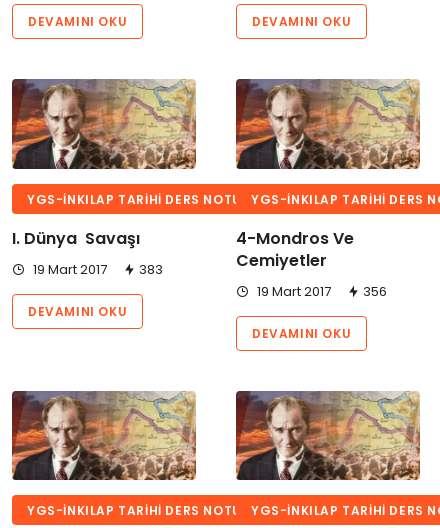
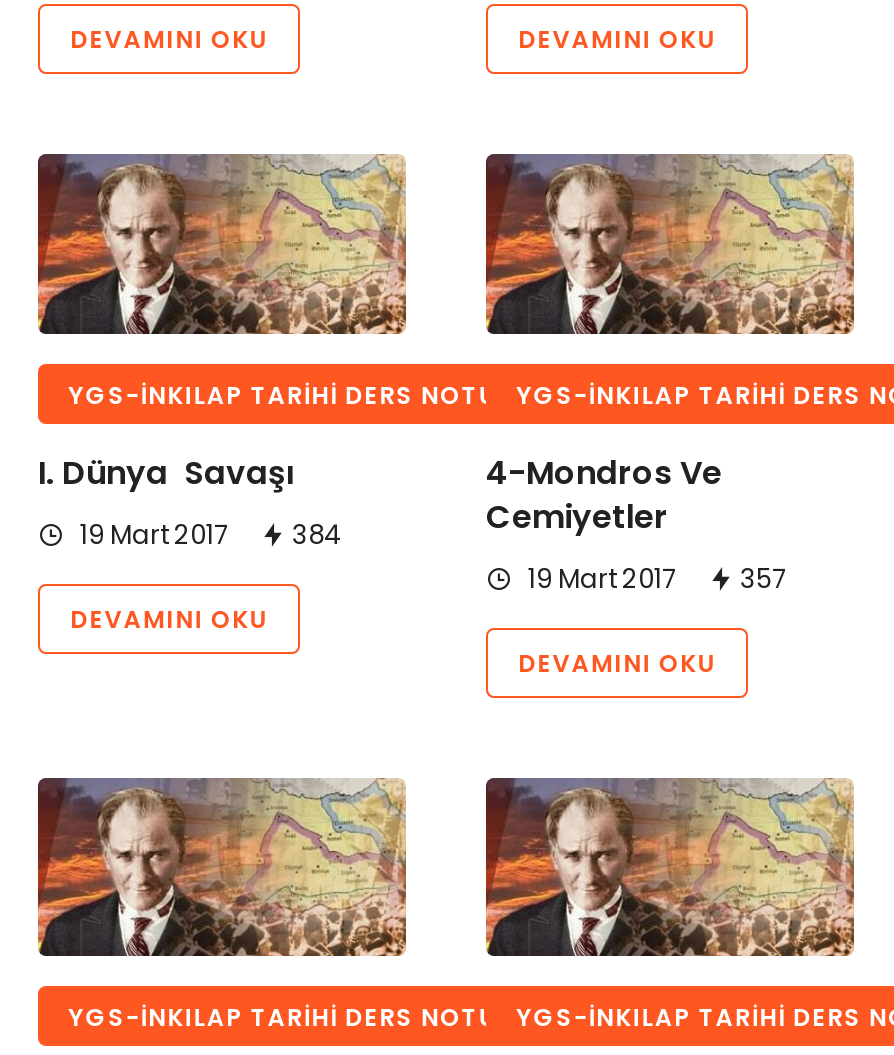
- 19 Mart 2017 383
+ 19 Mart 2017 384

- 19 Mart 2017 356
+ 19 Mart 2017 357
